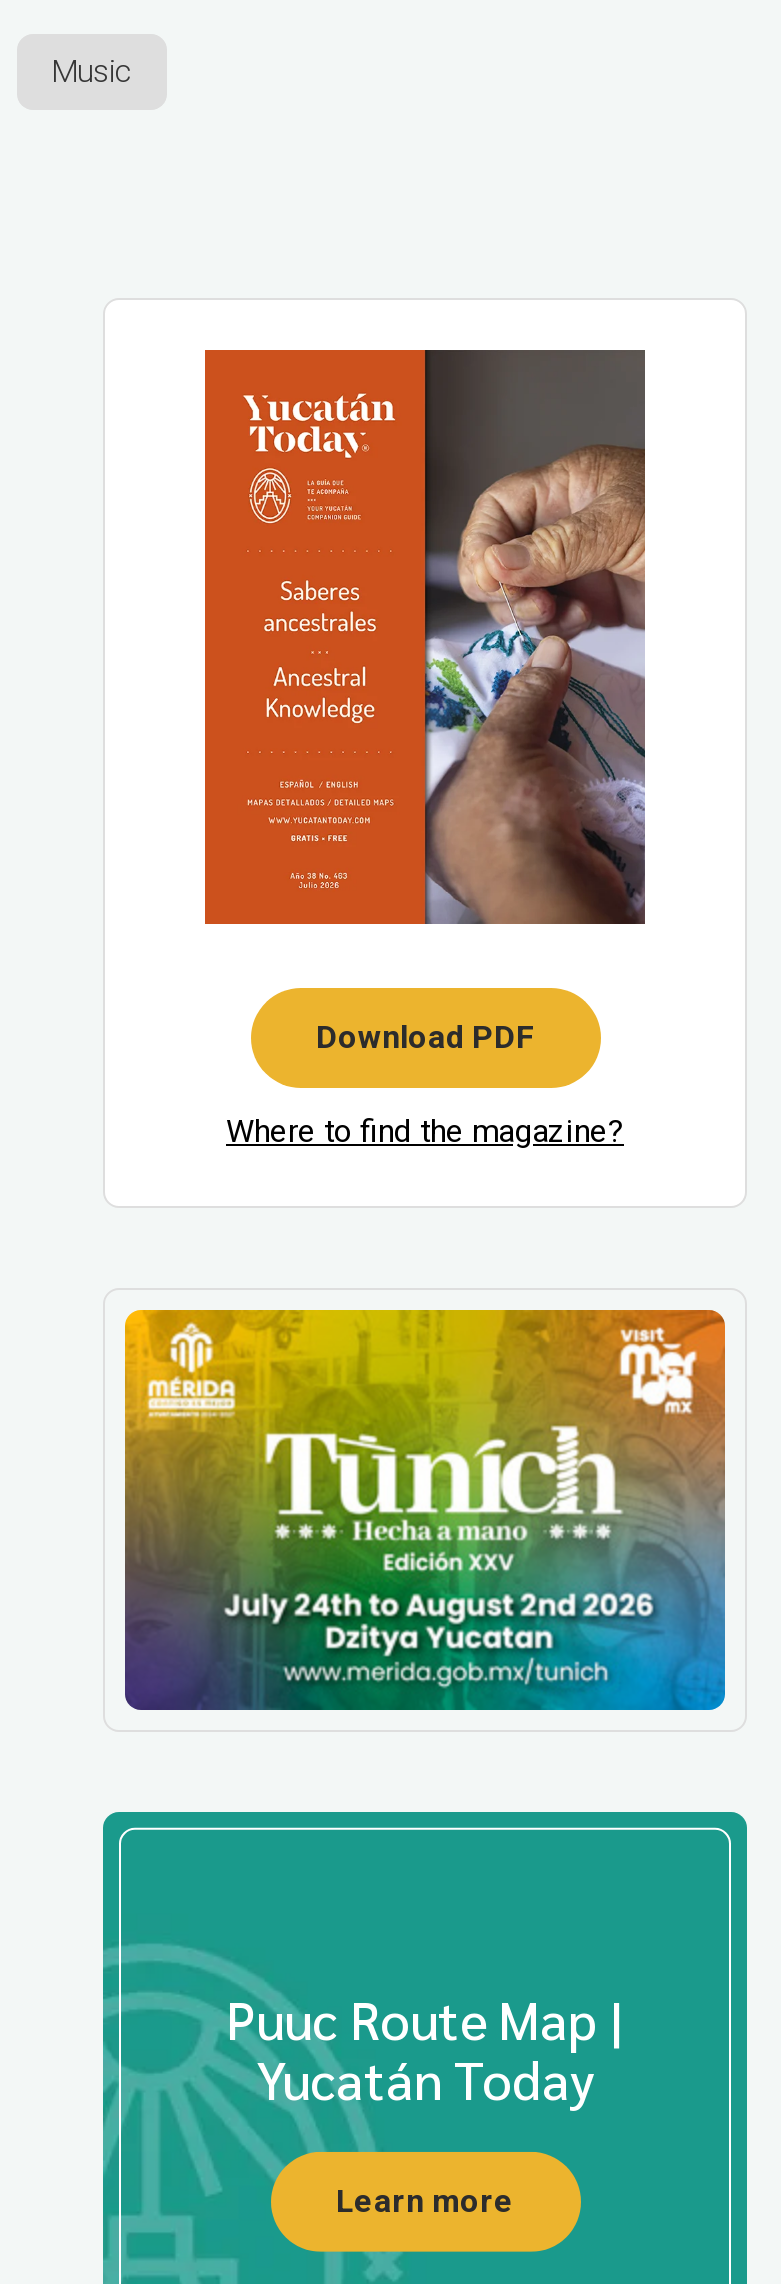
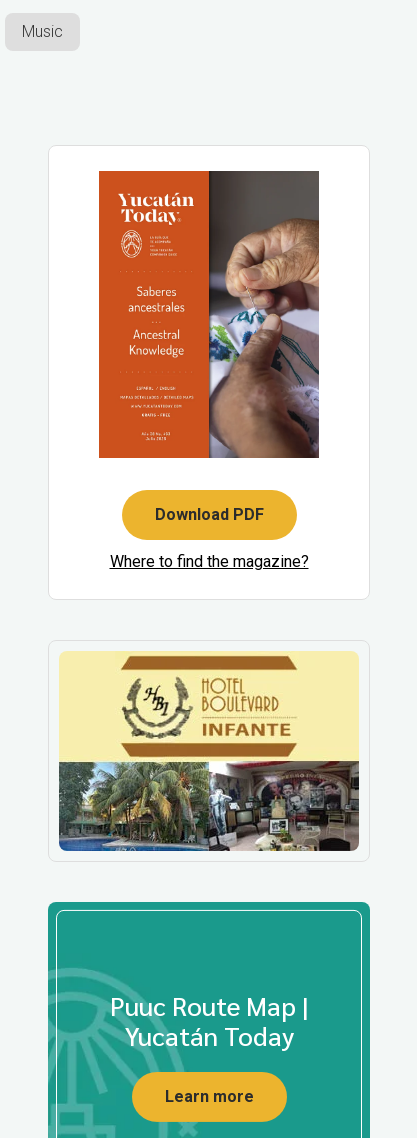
- [image]
+ [image]
